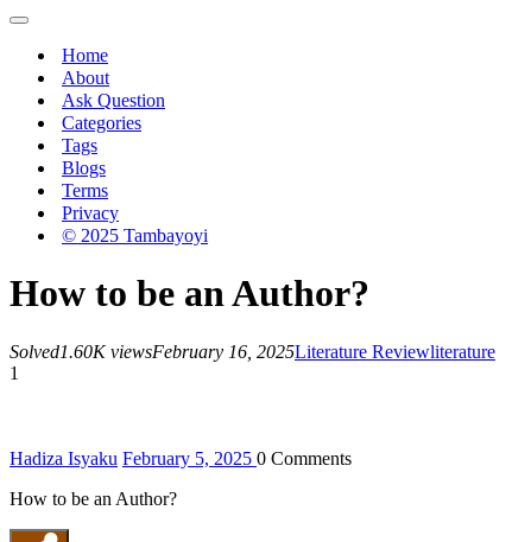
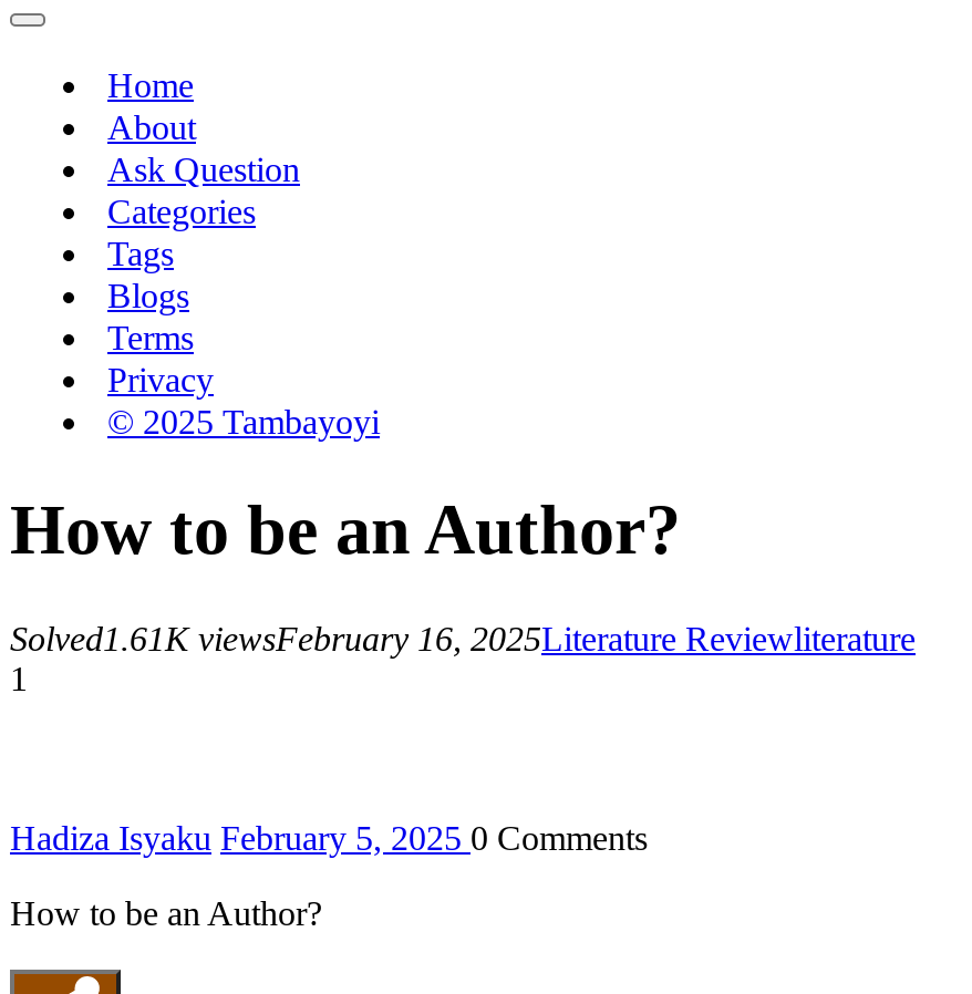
- Solved1.60K viewsFebruary 16, 2025Literature Reviewliterature
+ Solved1.61K viewsFebruary 16, 2025Literature Reviewliterature
